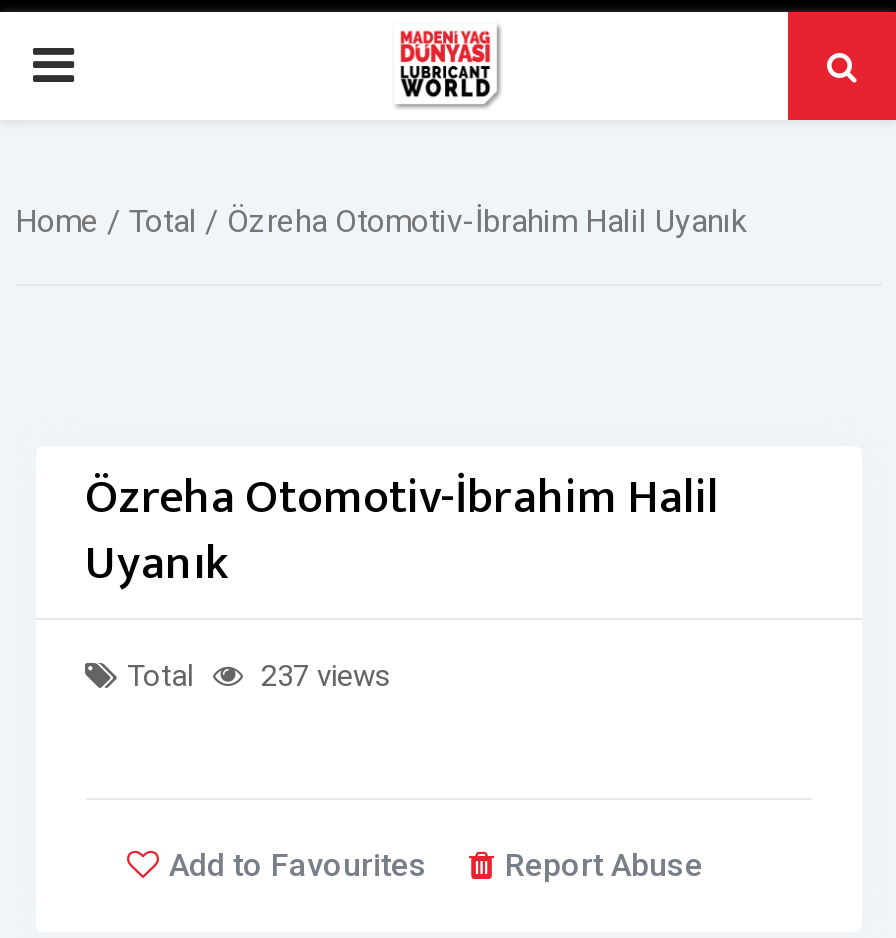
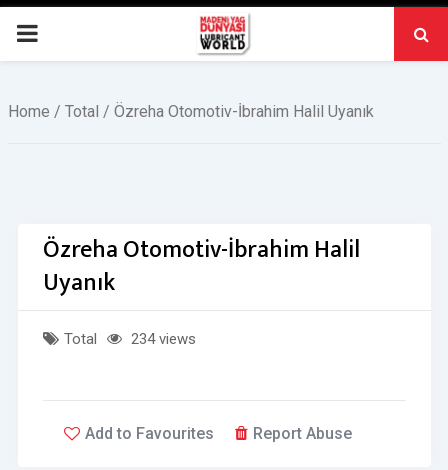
- Total 237 views
+ Total 234 views
